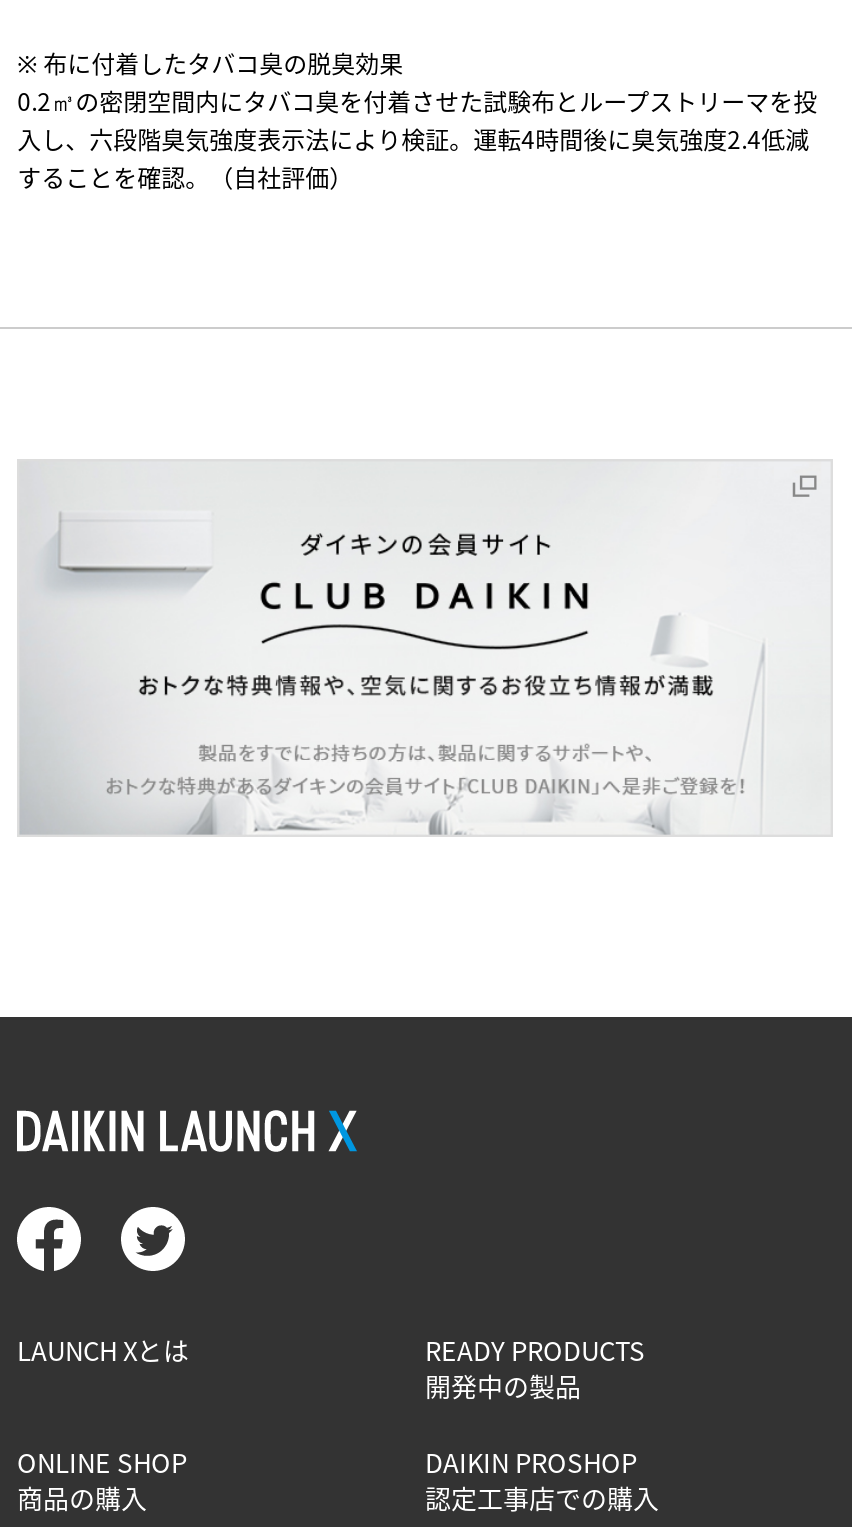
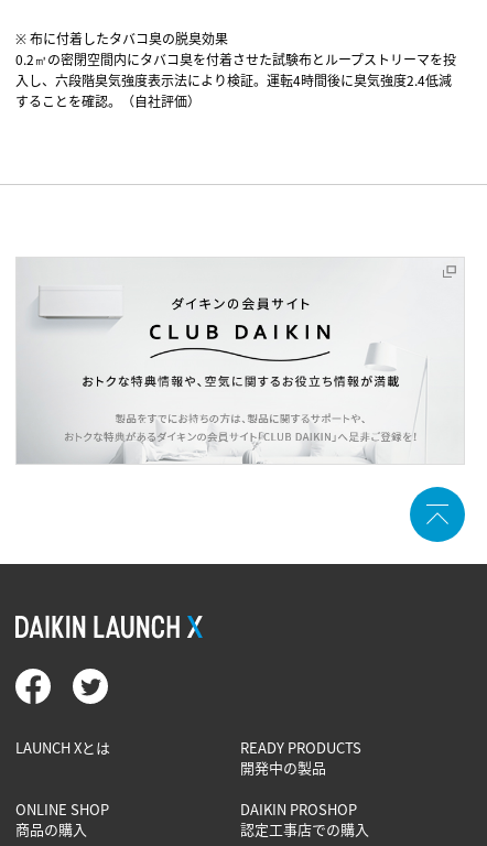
+ [image]
